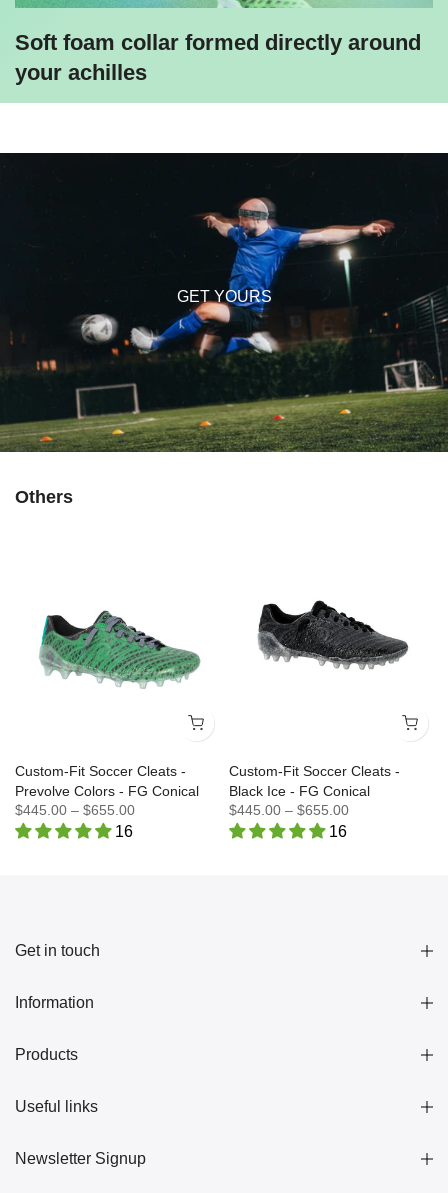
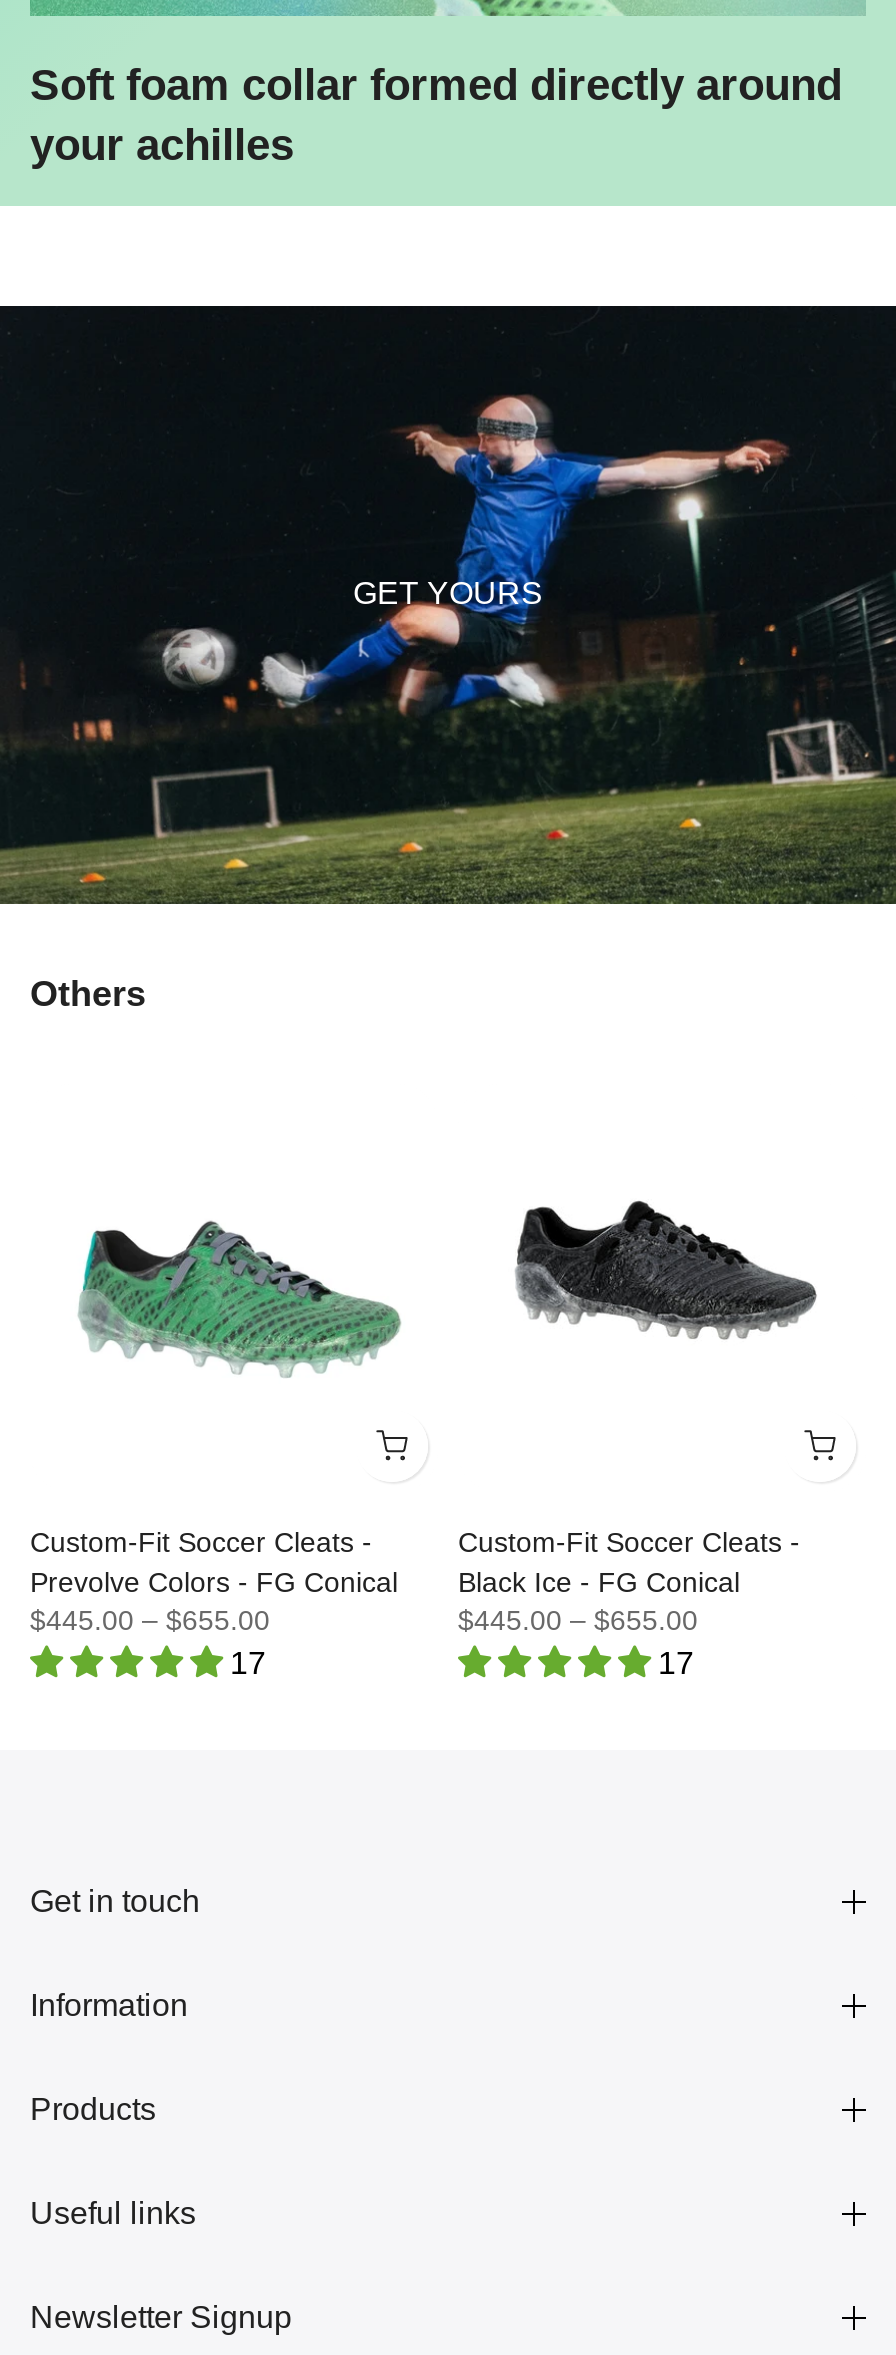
- 16
+ 17

- 16
+ 17
